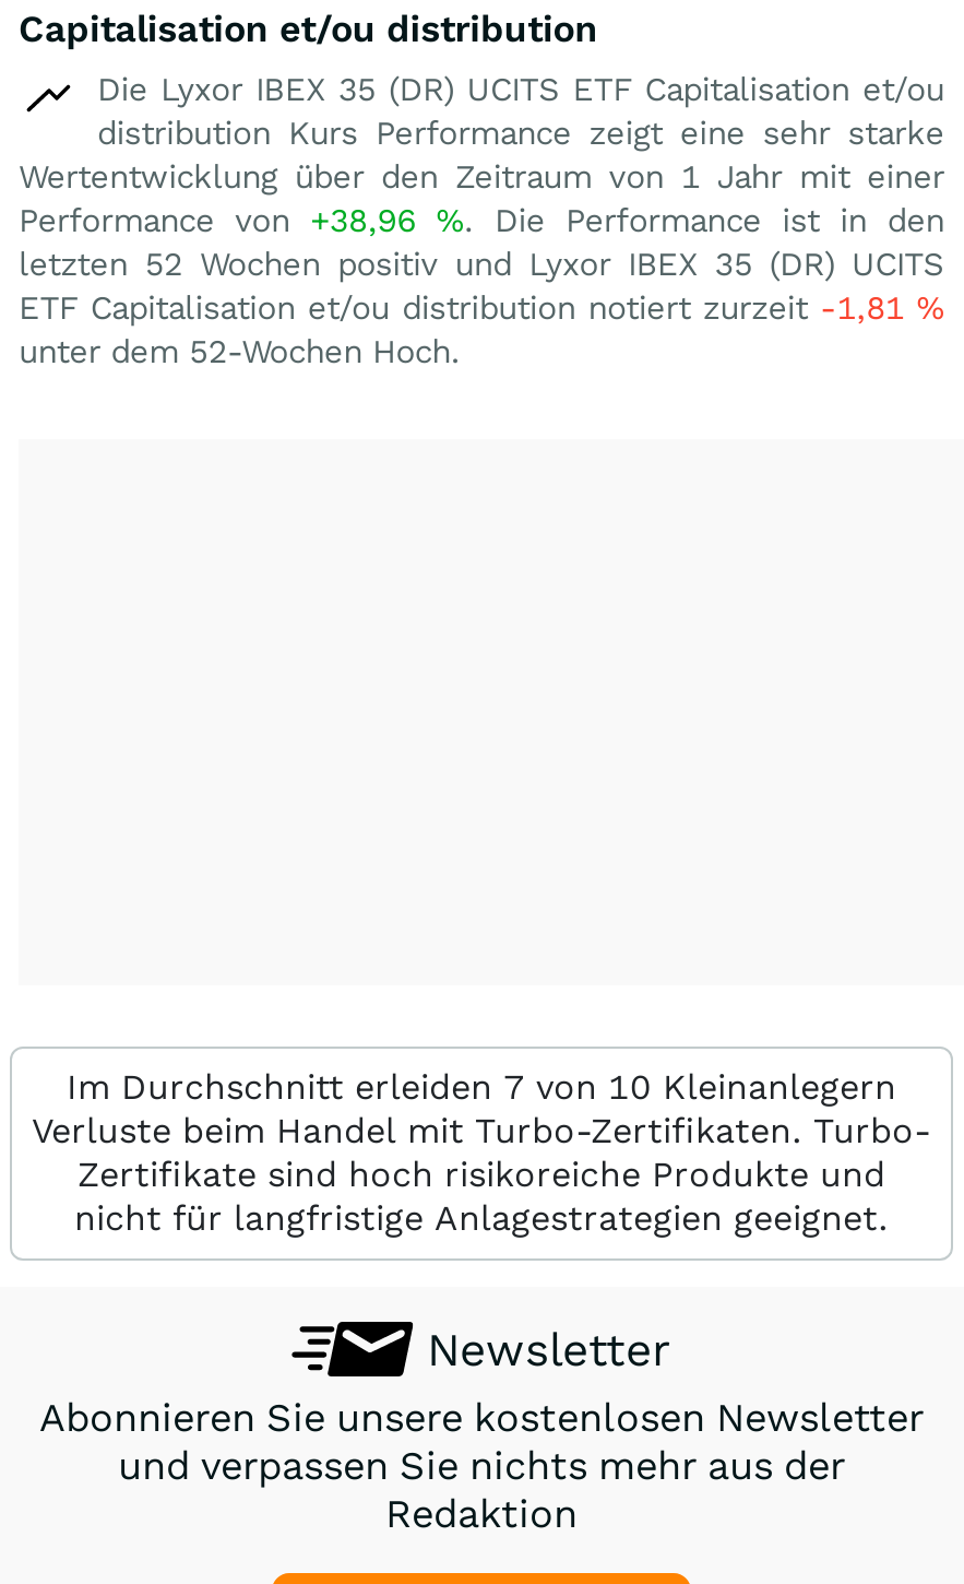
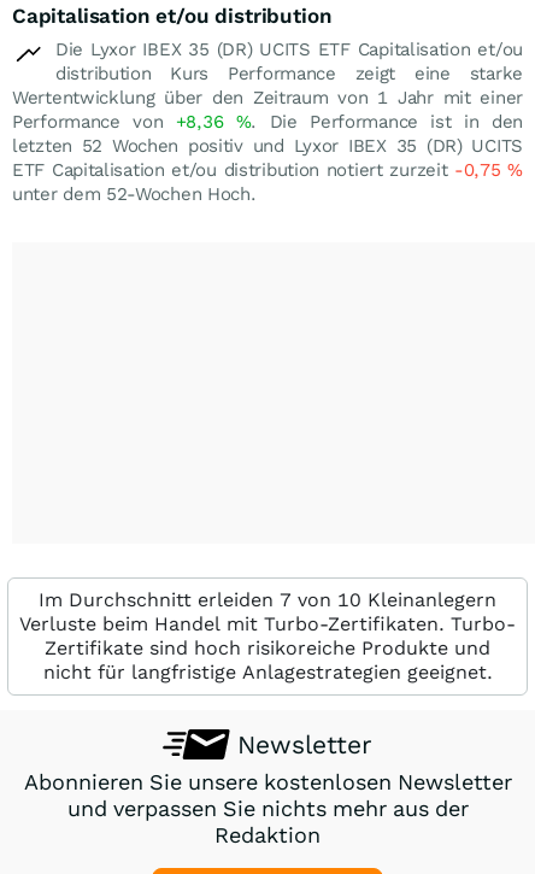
- distribution Kurs Performance zeigt eine sehr starke
+ distribution Kurs Performance zeigt eine starke

- Performance von +38,96%. Die Performance ist in den
+ Performance von +8,36%. Die Performance ist in den

- ETF Capitalisation et/ou distribution notiert zurzeit -1,81%
+ ETF Capitalisation et/ou distribution notiert zurzeit -0,75%
